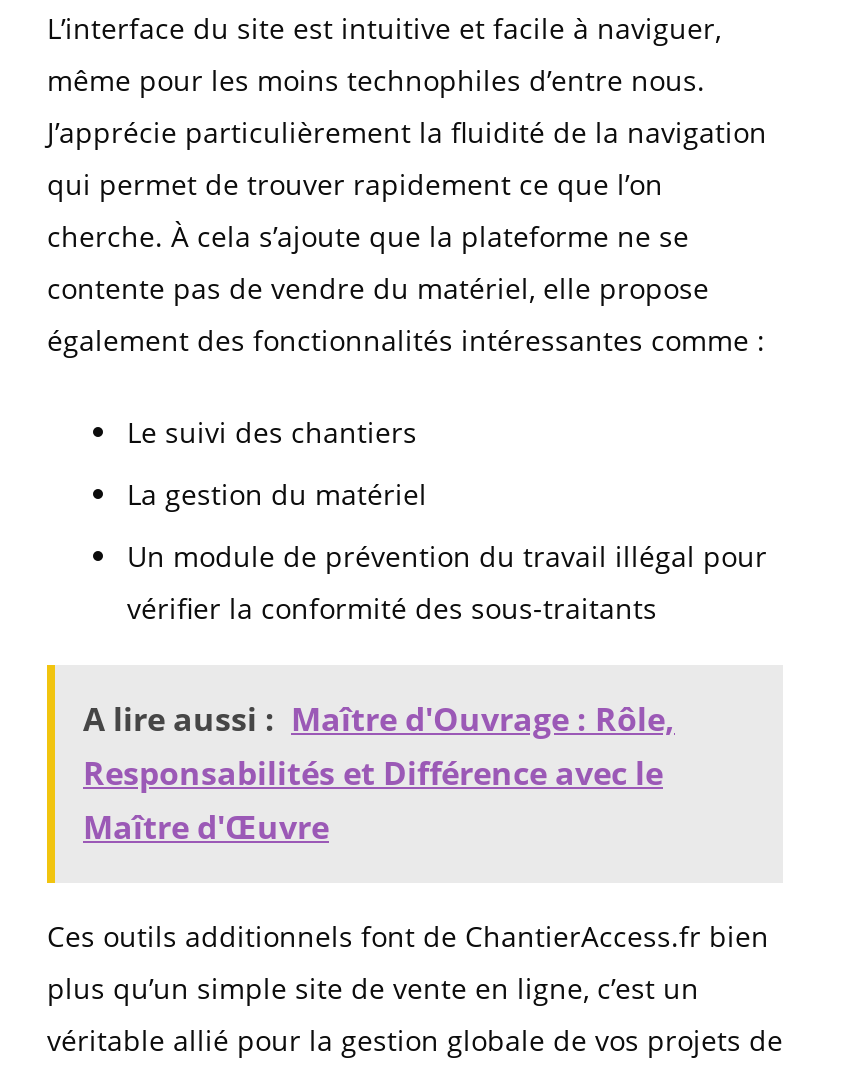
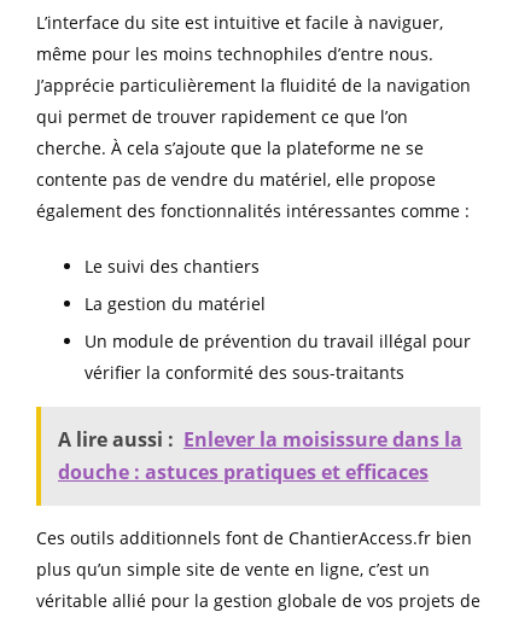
- A lire aussi : Maître d'Ouvrage : Rôle,
- Responsabilités et Différence avec le
- Maître d'Œuvre
+ A lire aussi : Enlever la moisissure dans la
+ douche : astuces pratiques et efficaces
